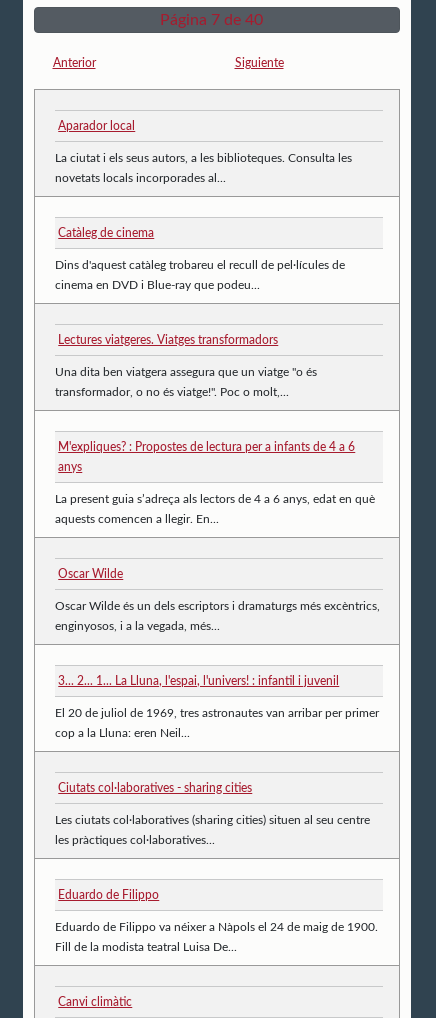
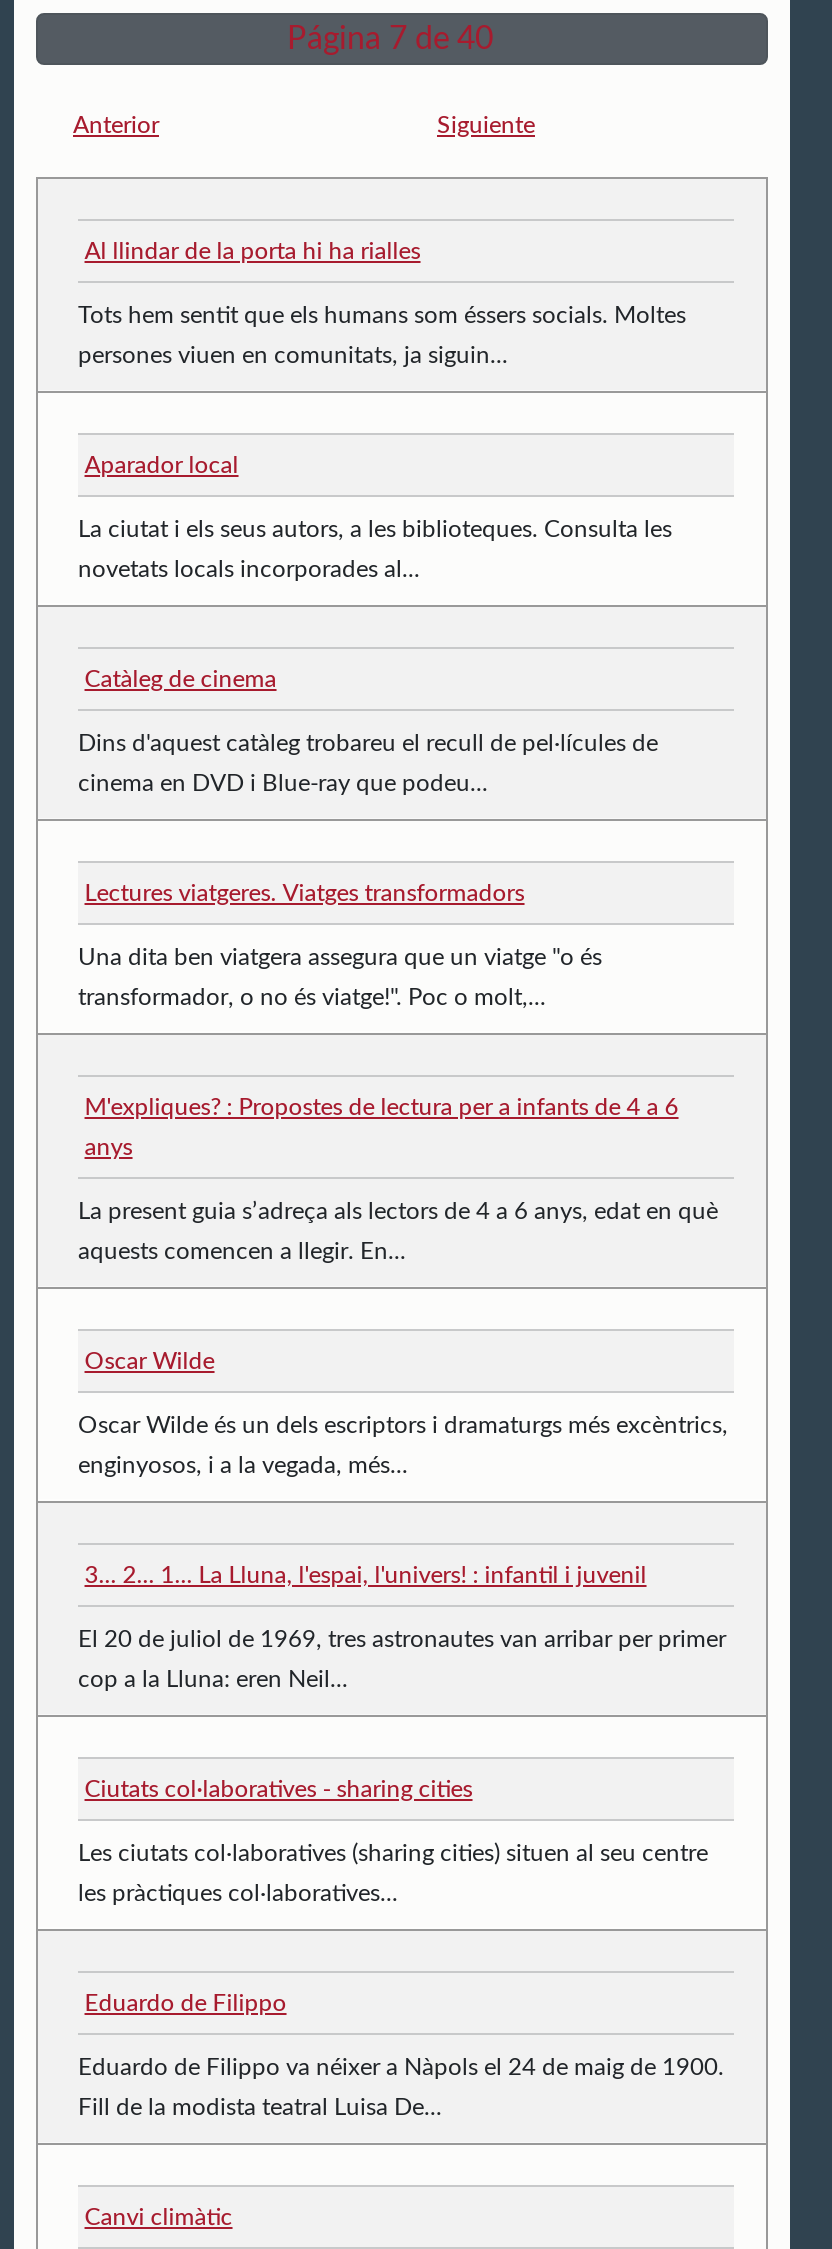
+ Al llindar de la porta hi ha rialles
+ Tots hem sentit que els humans som éssers socials. Moltes
+ persones viuen en comunitats, ja siguin...
